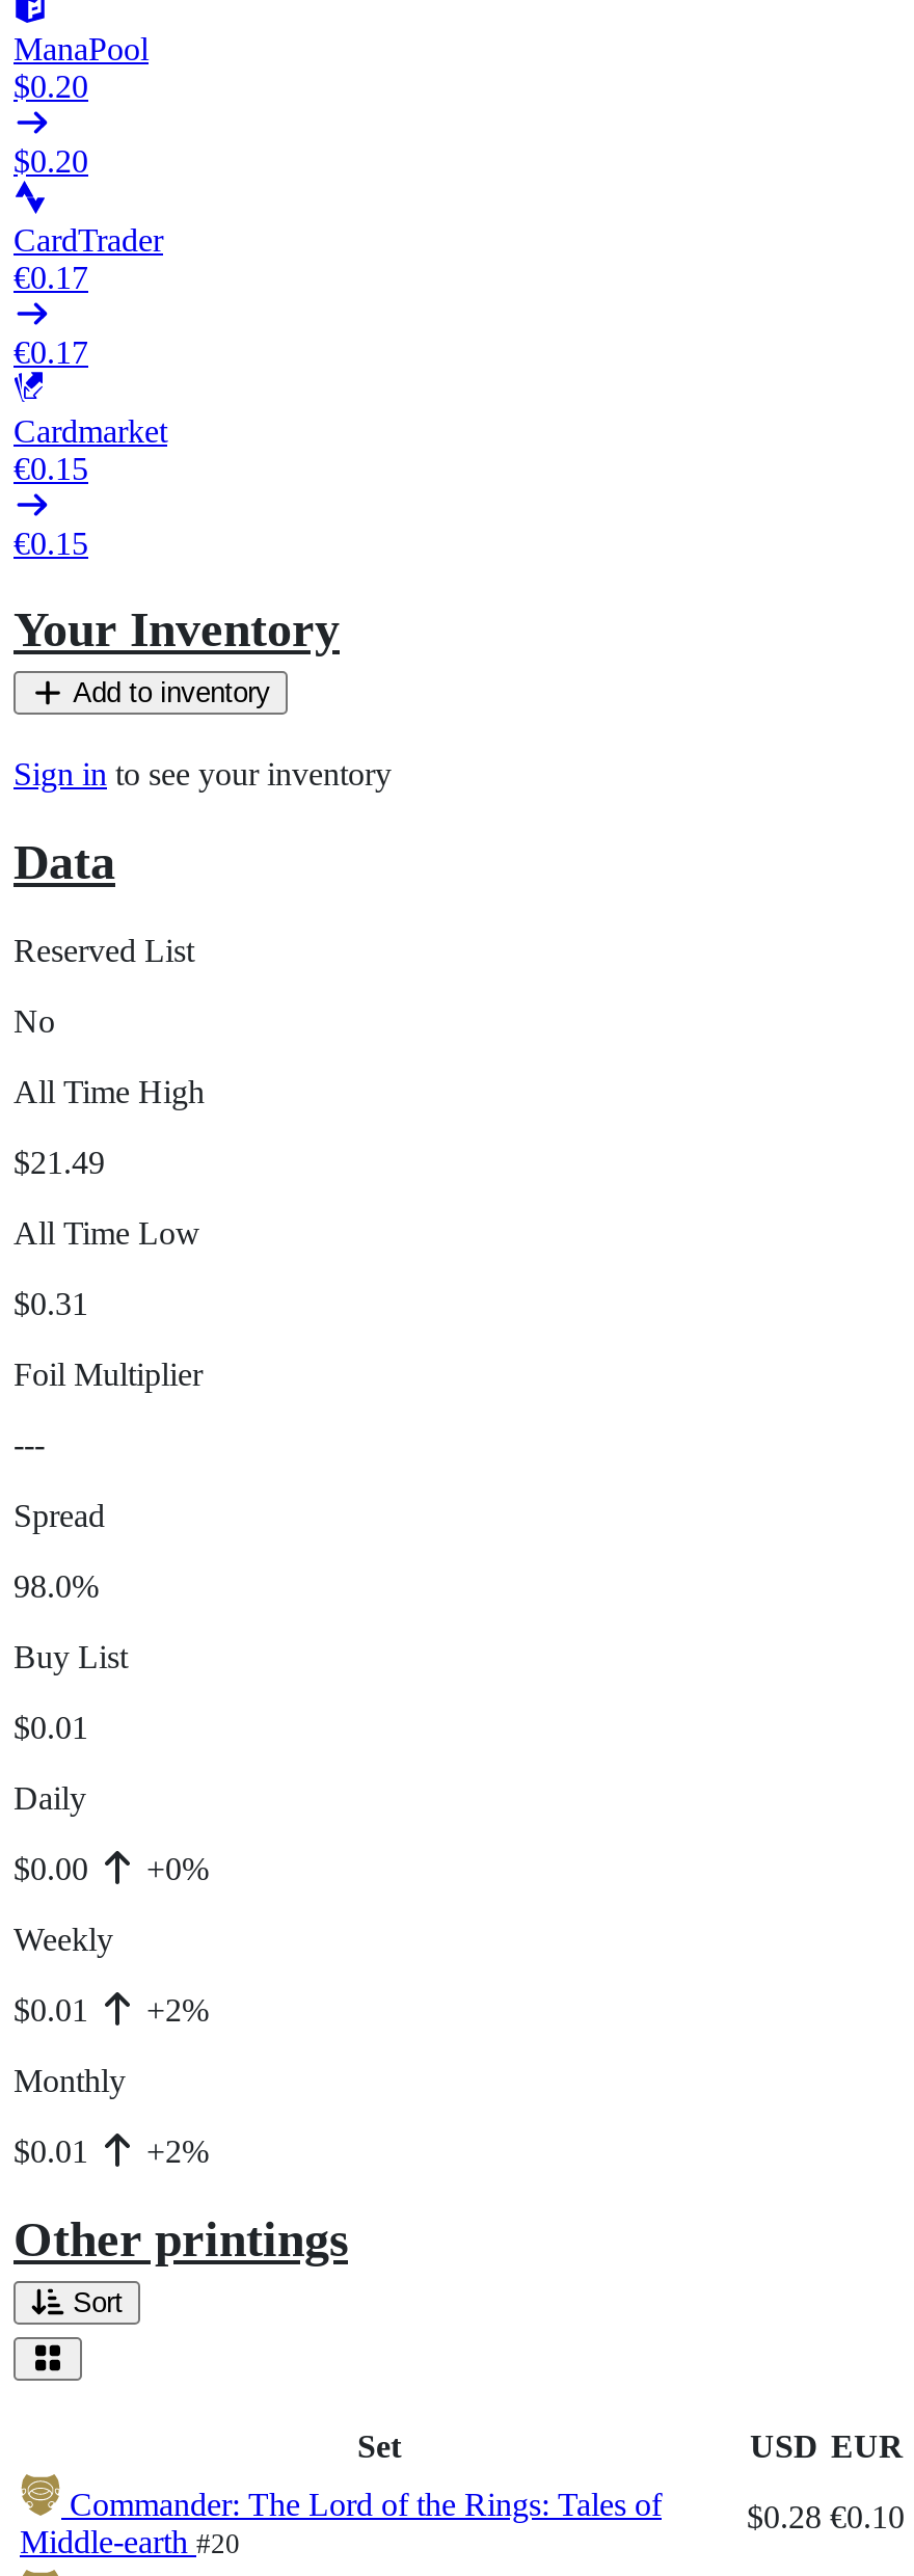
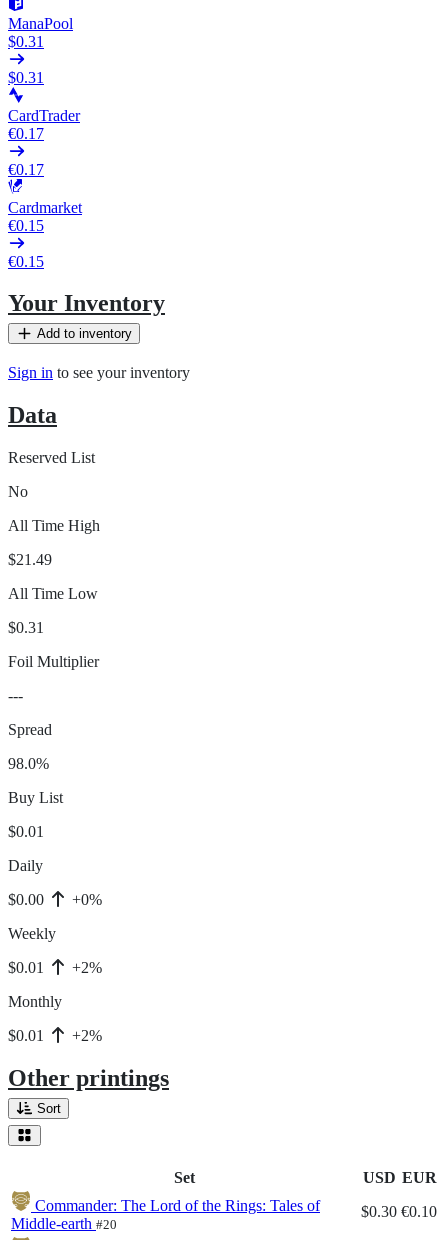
- $0.20
+ $0.31

- $0.20
+ $0.31

- $0.28 €0.10
+ $0.30 €0.10
